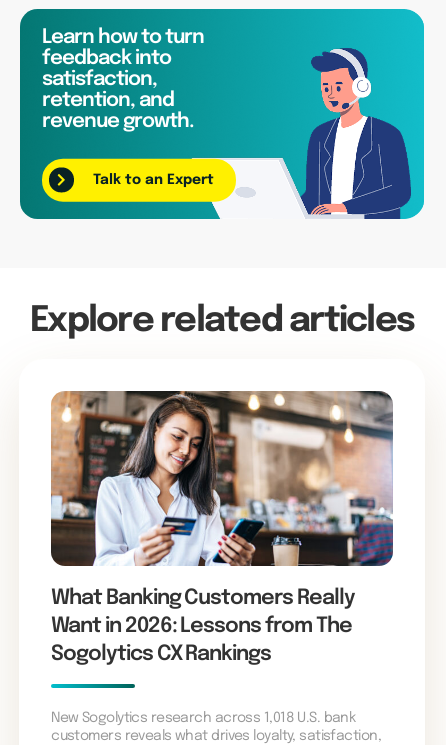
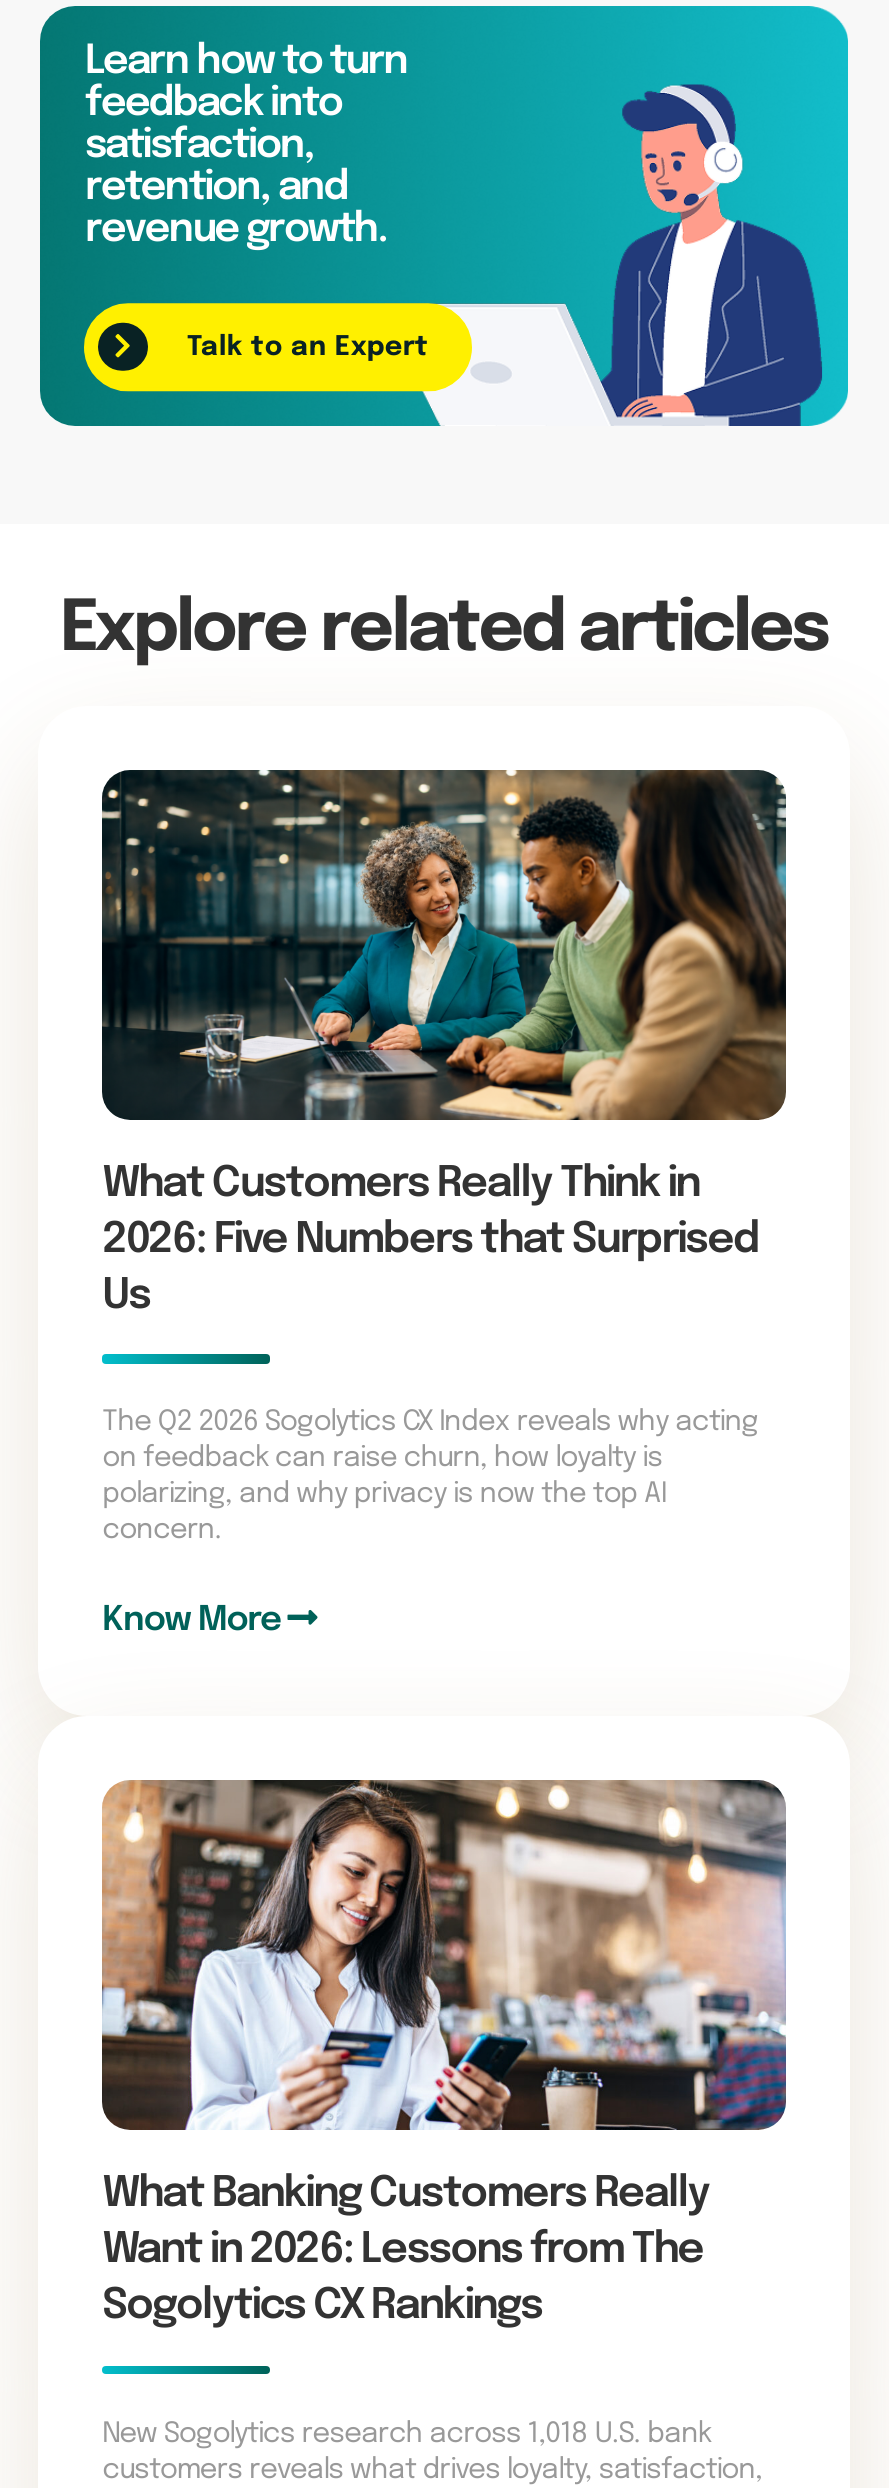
+ [image]
+ What Customers Really Think in
+ 2026: Five Numbers that Surprised
+ Us
+ The Q2 2026 Sogolytics CX Index reveals why acting
+ on feedback can raise churn, how loyalty is
+ polarizing, and why privacy is now the top AI
+ concern.
+ Know More
